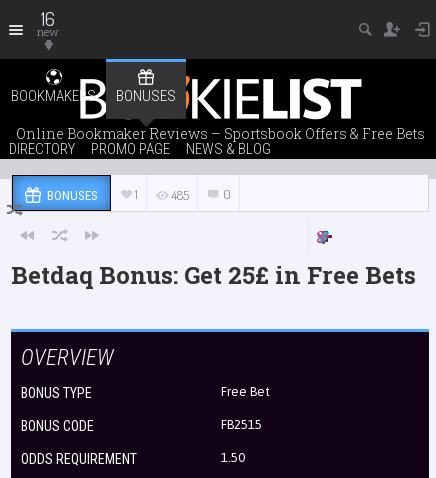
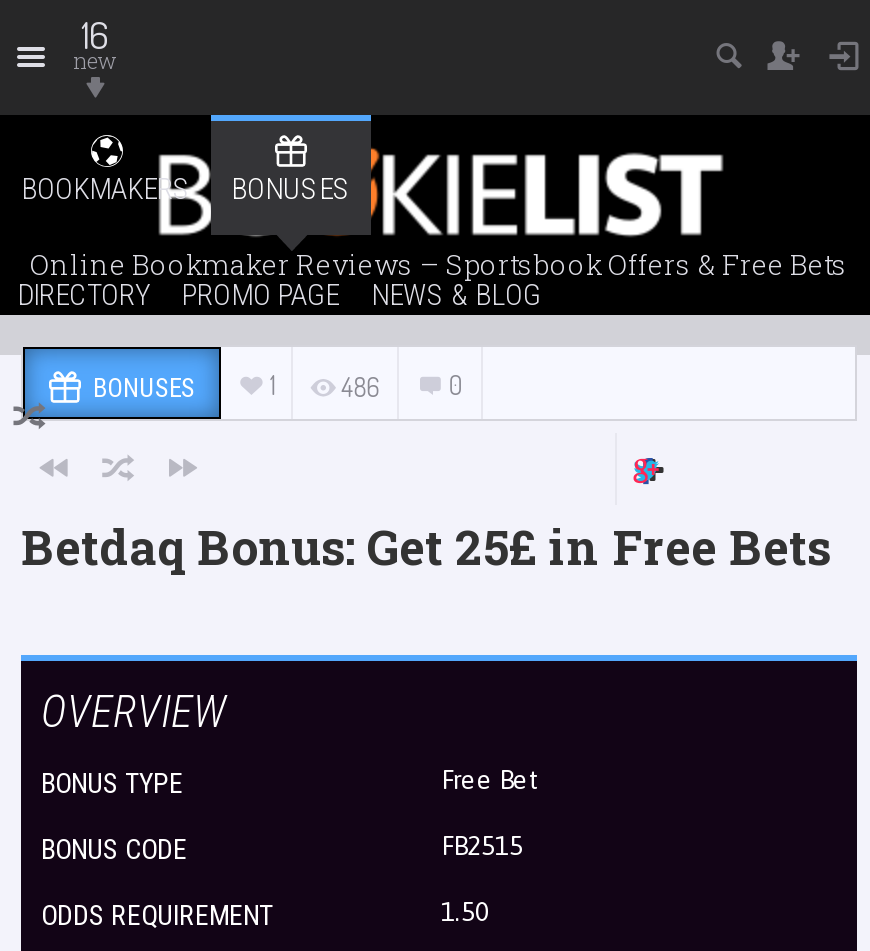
- 485
+ 486
